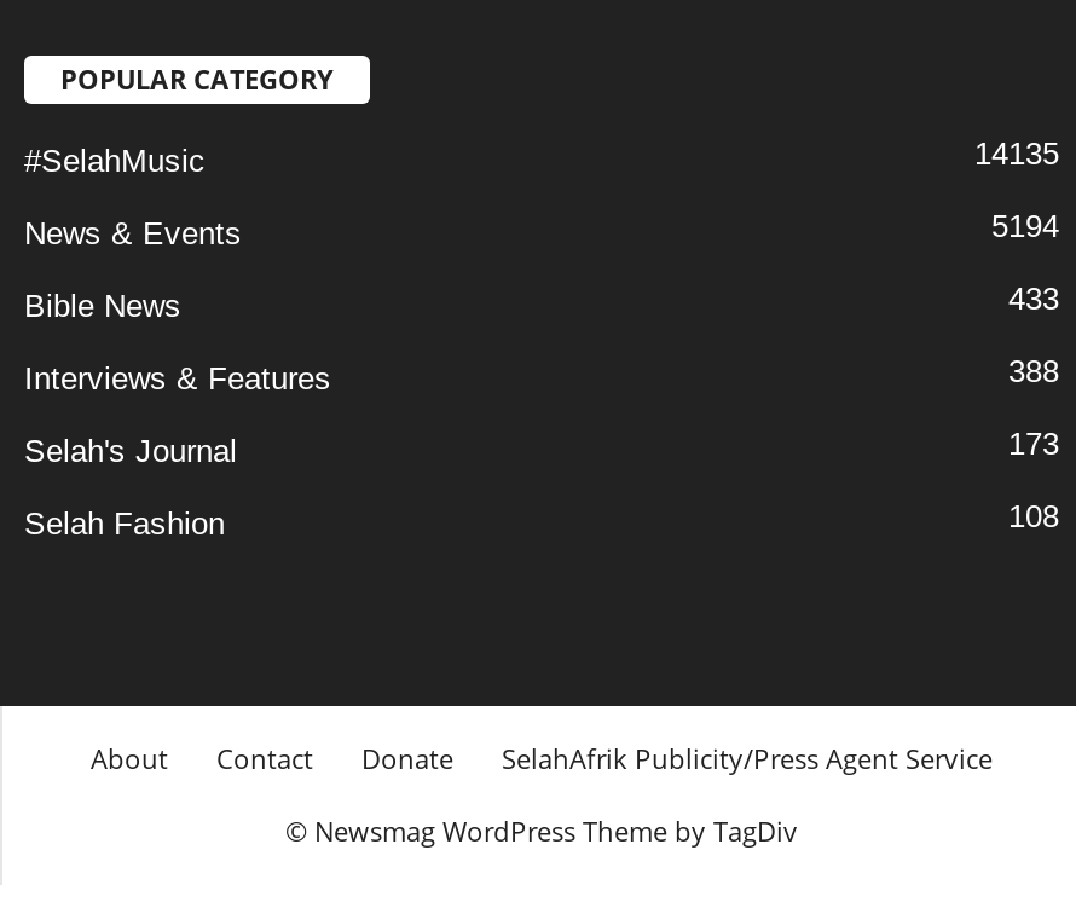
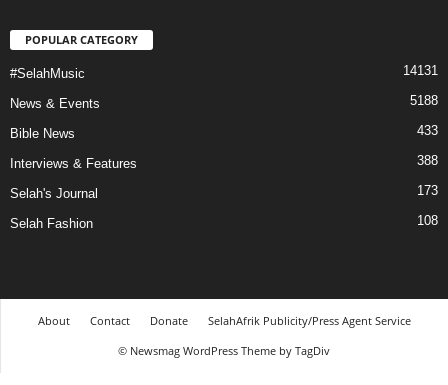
- 14135
+ 14131

- 5194
+ 5188
